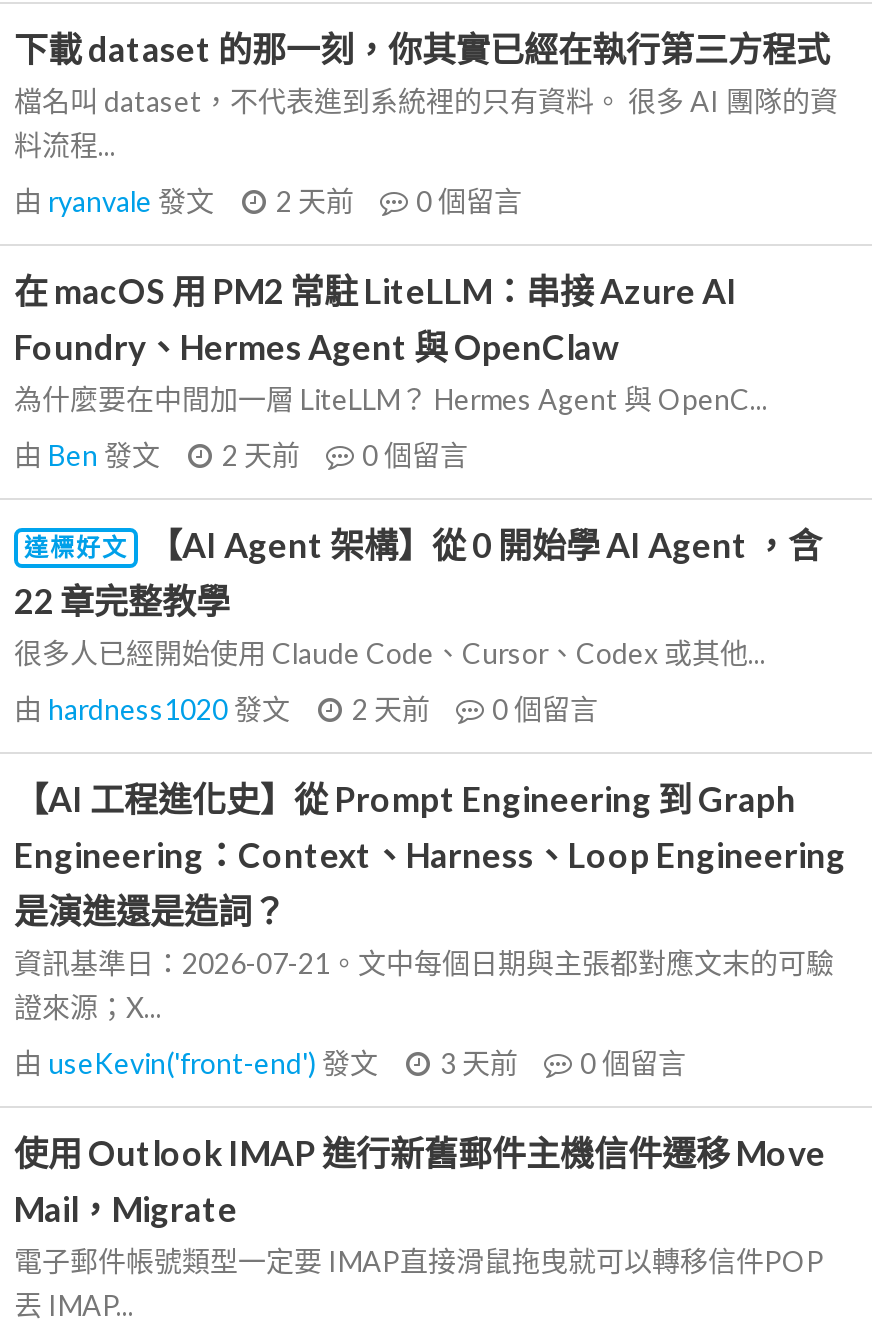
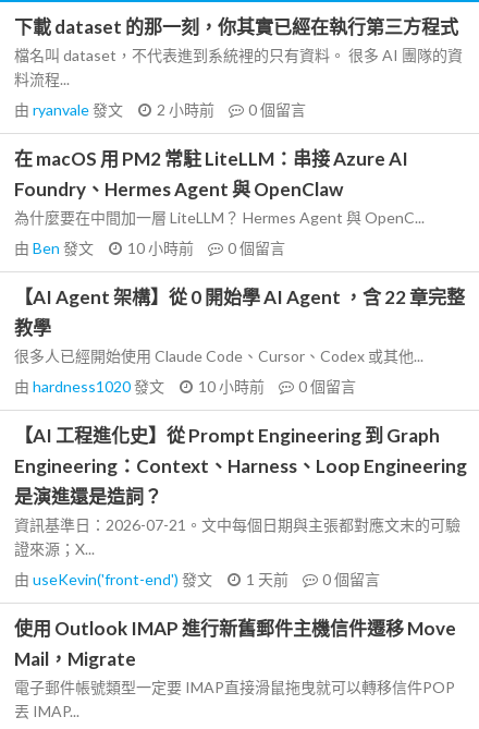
- 由ryanvale發文 2 天前 0個留言
+ 由ryanvale發文 2 小時前 0個留言

- 由Ben發文 2 天前 0個留言
+ 由Ben發文 10 小時前 0個留言

- 達標好文
- 【AI Agent 架構】從 0 開始學 AI Agent ，含
- 22 章完整教學
+ 【AI Agent 架構】從 0 開始學 AI Agent ，含 22 章完整
+ 教學

- 由hardness1020發文 2 天前 0個留言
+ 由hardness1020發文 10 小時前 0個留言

- 由useKevin('front-end')發文 3 天前 0個留言
+ 由useKevin('front-end')發文 1 天前 0個留言
